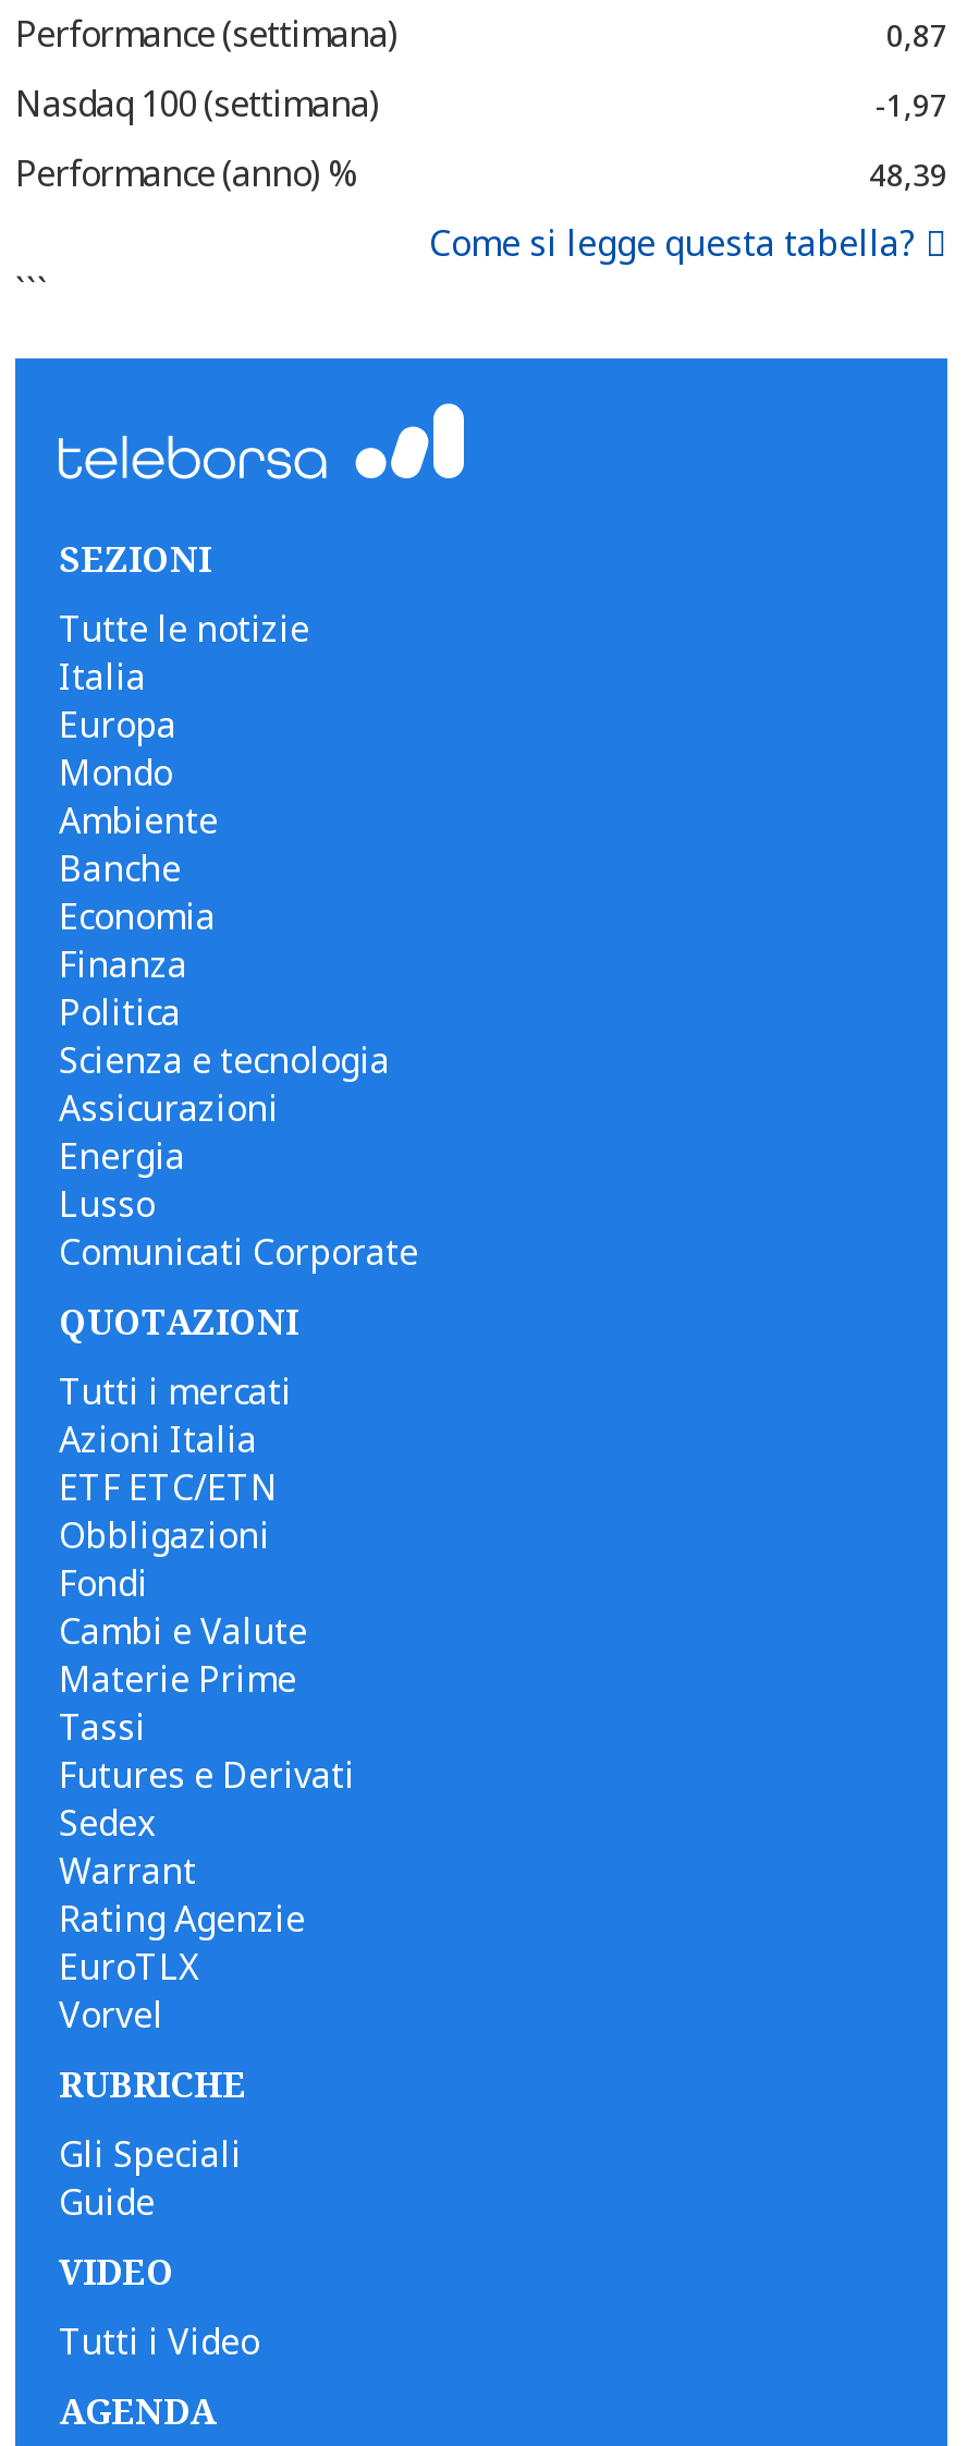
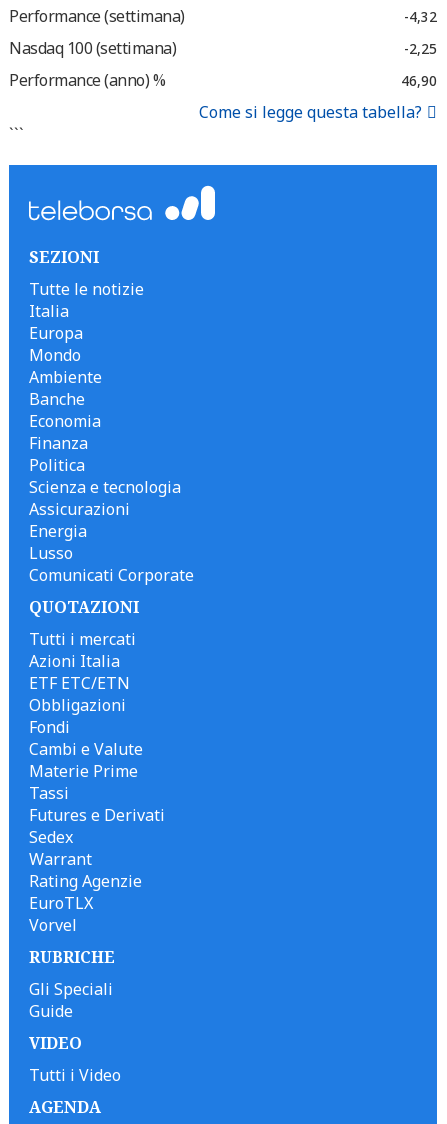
- 0,87
+ -4,32

- -1,97
+ -2,25

- 48,39
+ 46,90
